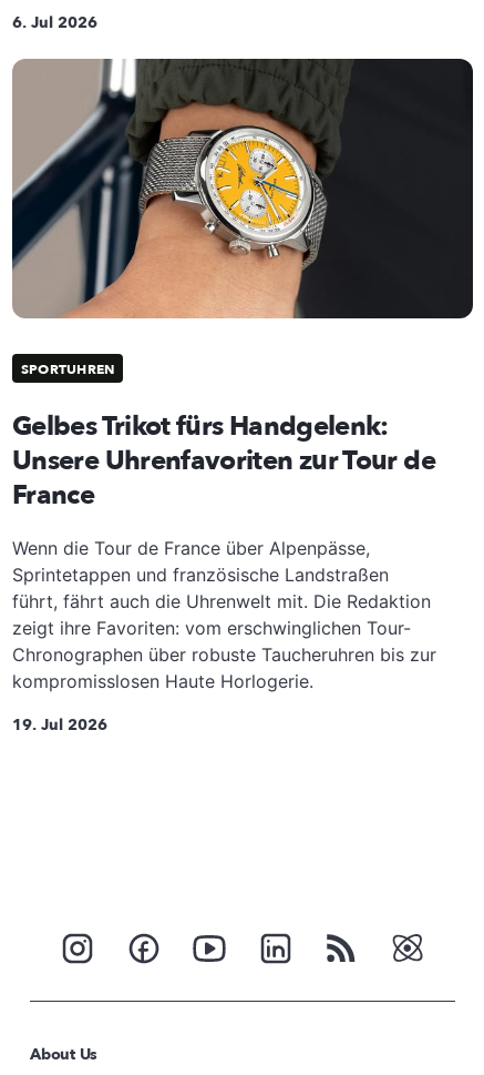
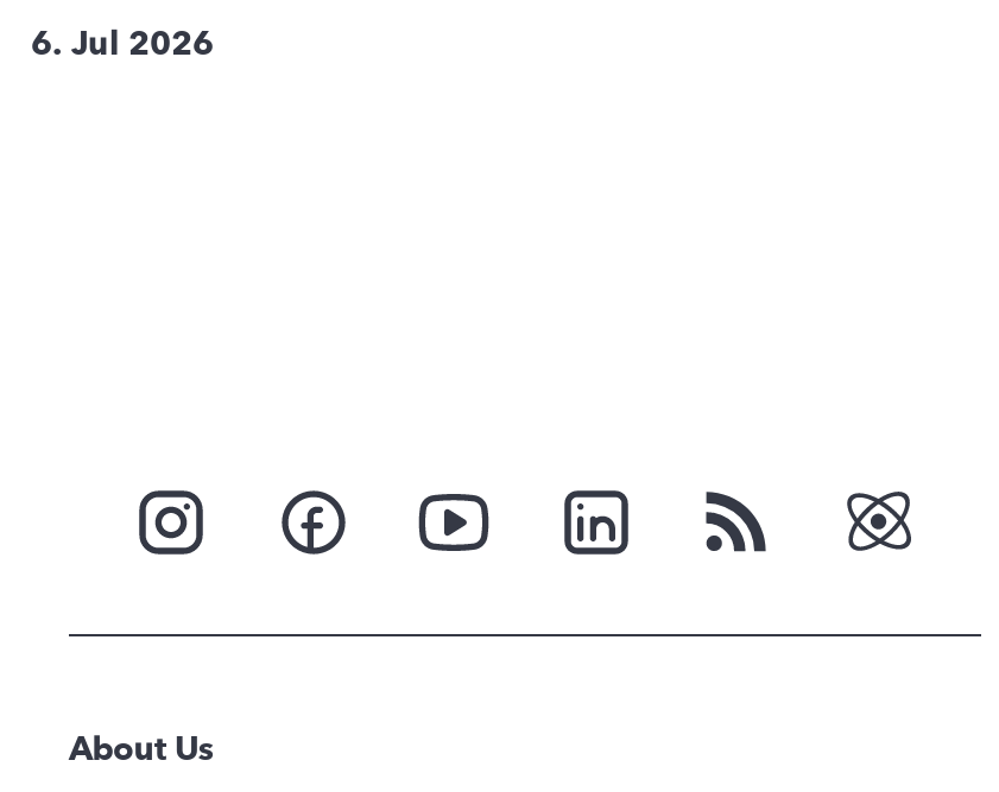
- [image]
- SPORTUHREN
- Gelbes Trikot fürs Handgelenk:
- Unsere Uhrenfavoriten zur Tour de
- France
- Wenn die Tour de France über Alpenpässe,
- Sprintetappen und französische Landstraßen
- führt, fährt auch die Uhrenwelt mit. Die Redaktion
- zeigt ihre Favoriten: vom erschwinglichen Tour-
- Chronographen über robuste Taucheruhren bis zur
- kompromisslosen Haute Horlogerie.
- 19. Jul 2026
